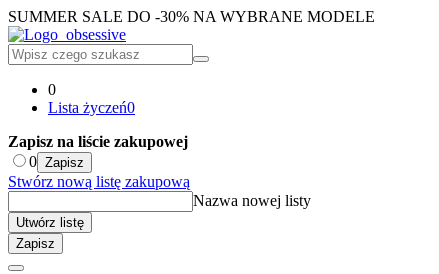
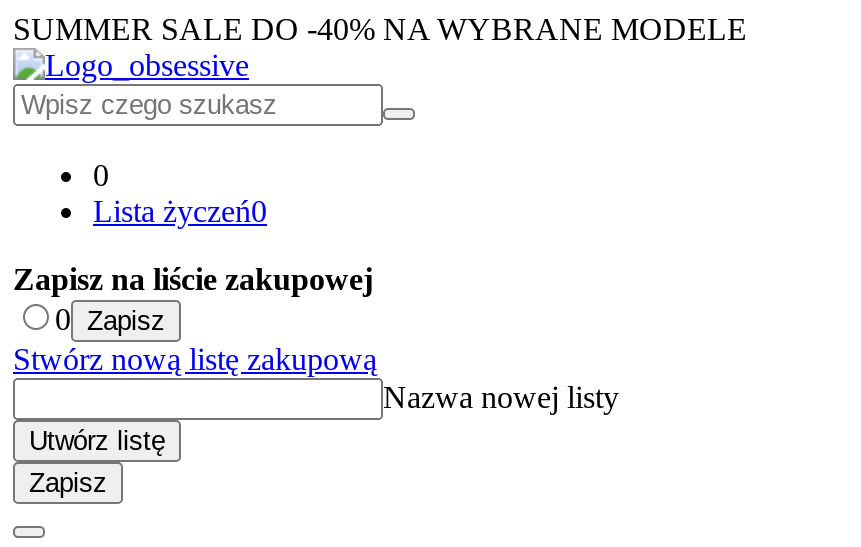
- SUMMER SALE DO -30% NA WYBRANE MODELE
+ SUMMER SALE DO -40% NA WYBRANE MODELE
